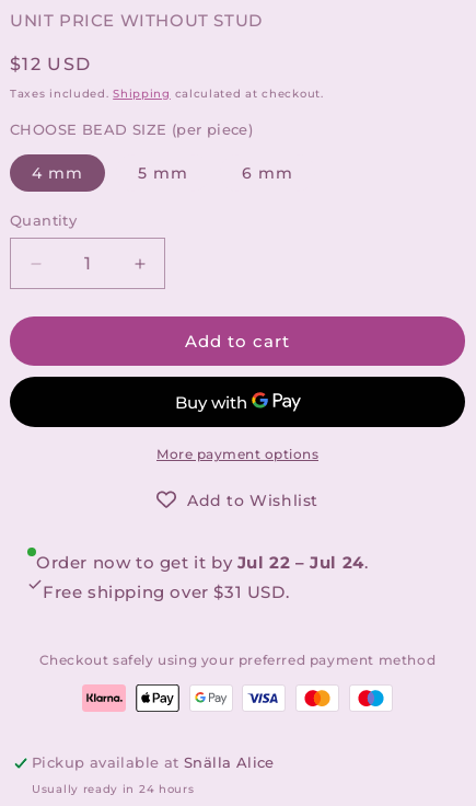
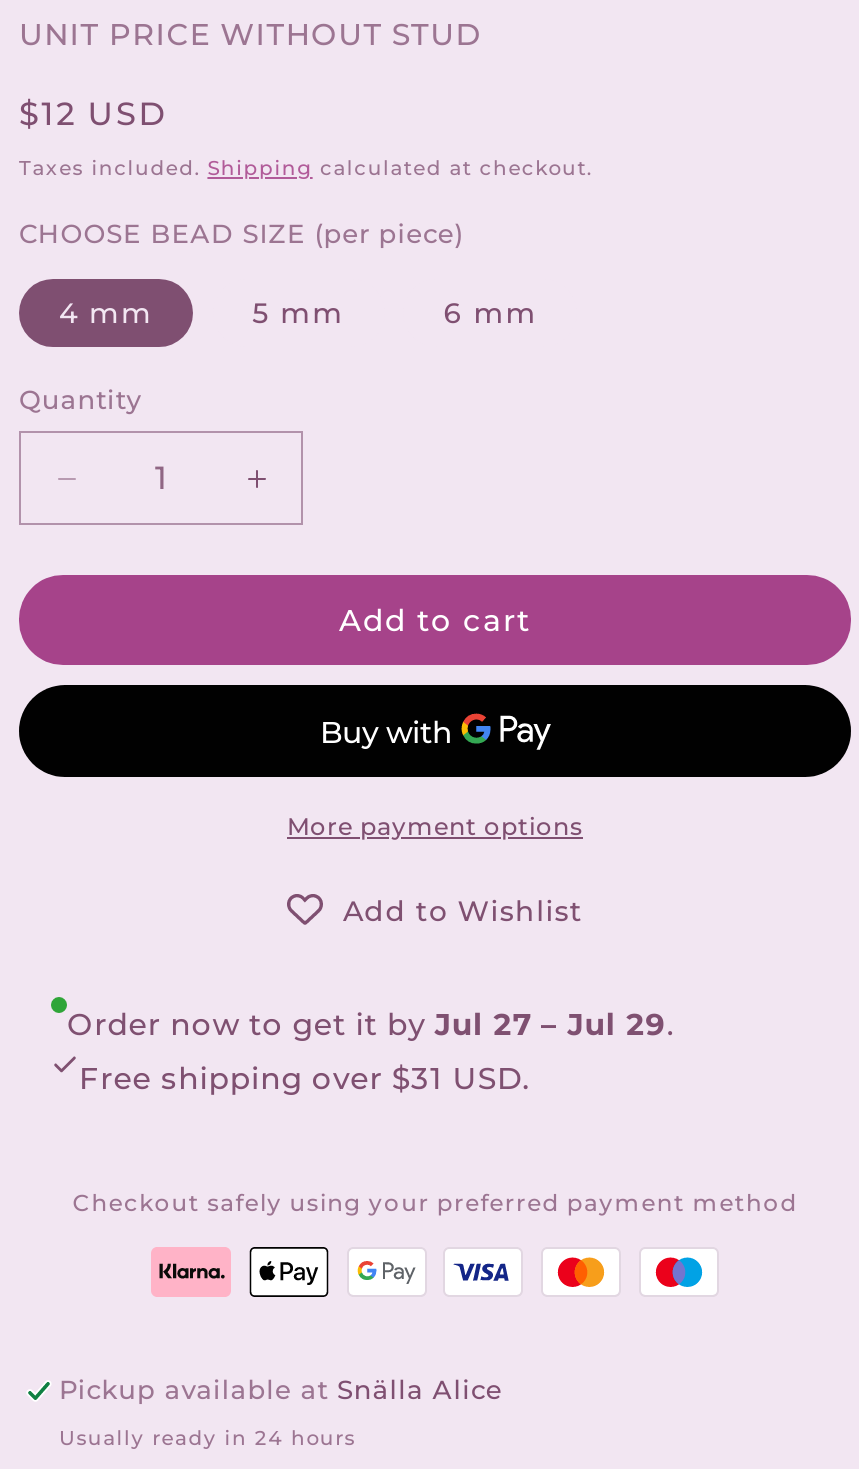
- Order now to get it by Jul 22 – Jul 24.
+ Order now to get it by Jul 27 – Jul 29.
